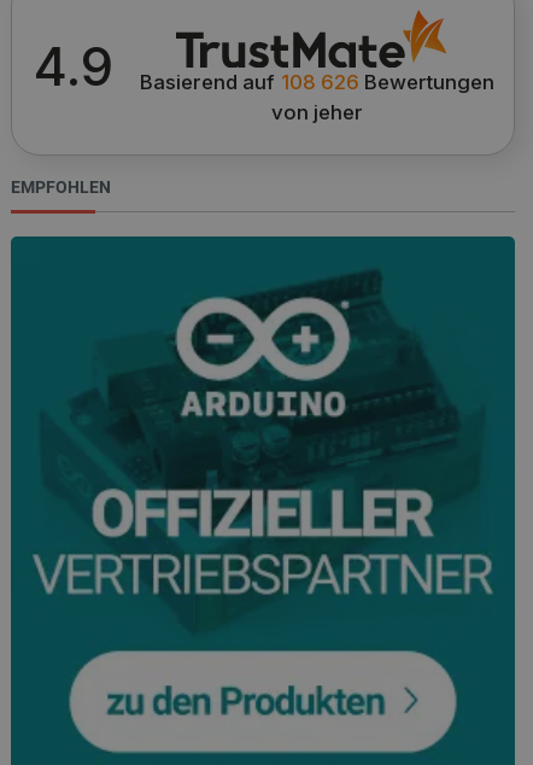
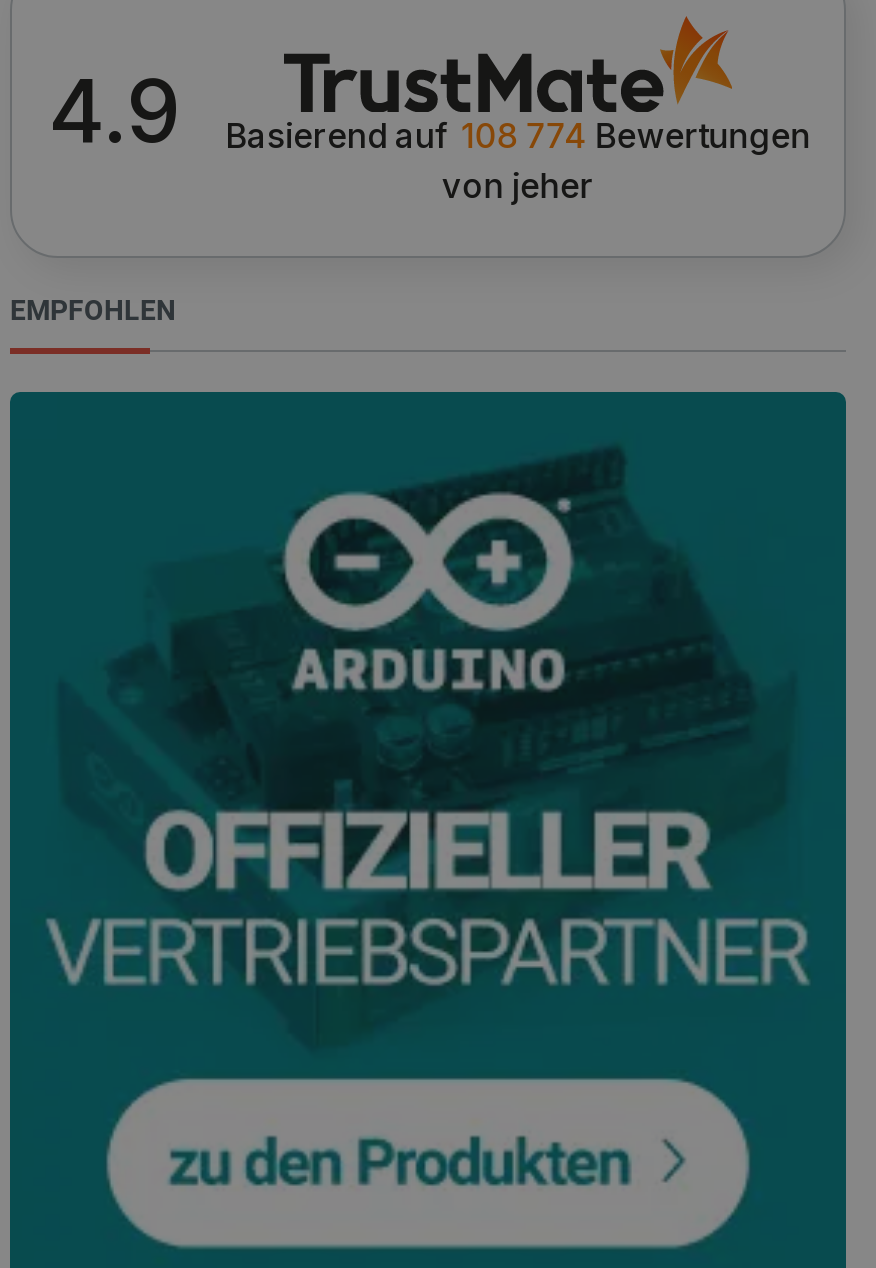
- Basierend auf 108 626 Bewertungen
+ Basierend auf 108 774 Bewertungen
